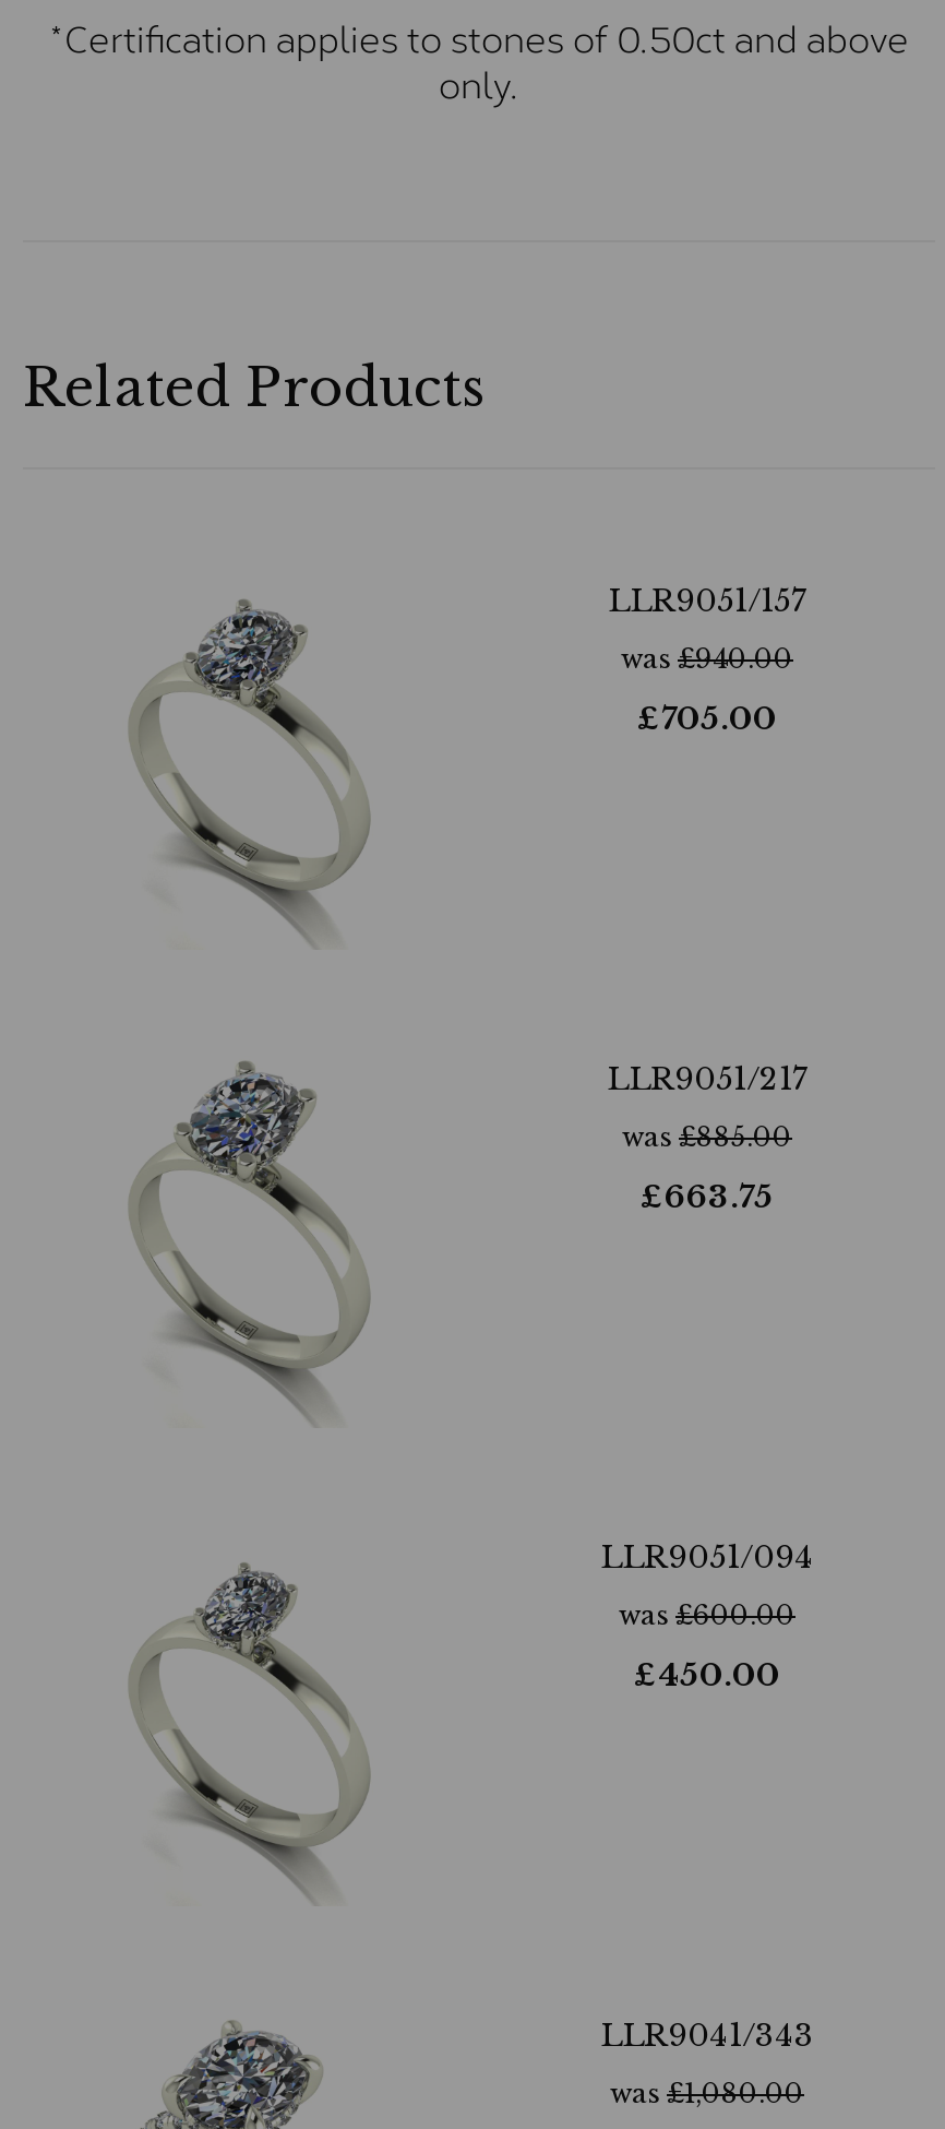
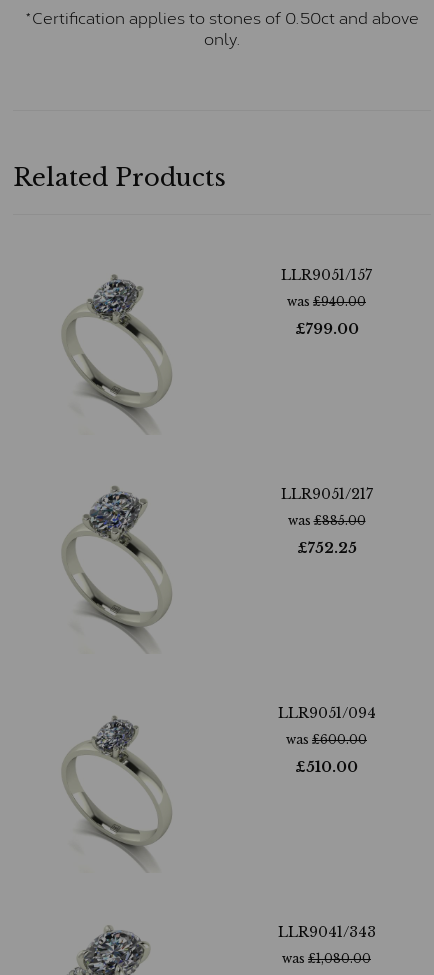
- £705.00
+ £799.00

- £663.75
+ £752.25

- £450.00
+ £510.00
